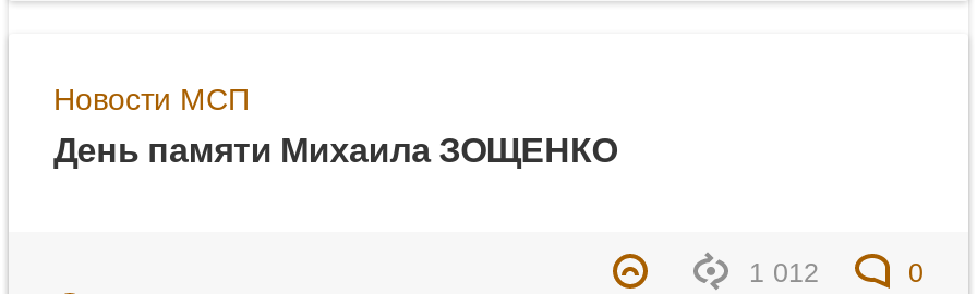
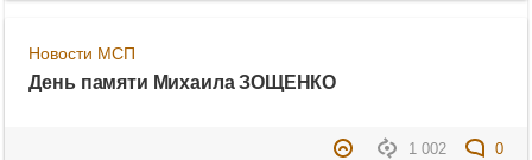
- 1 012
+ 1 002
